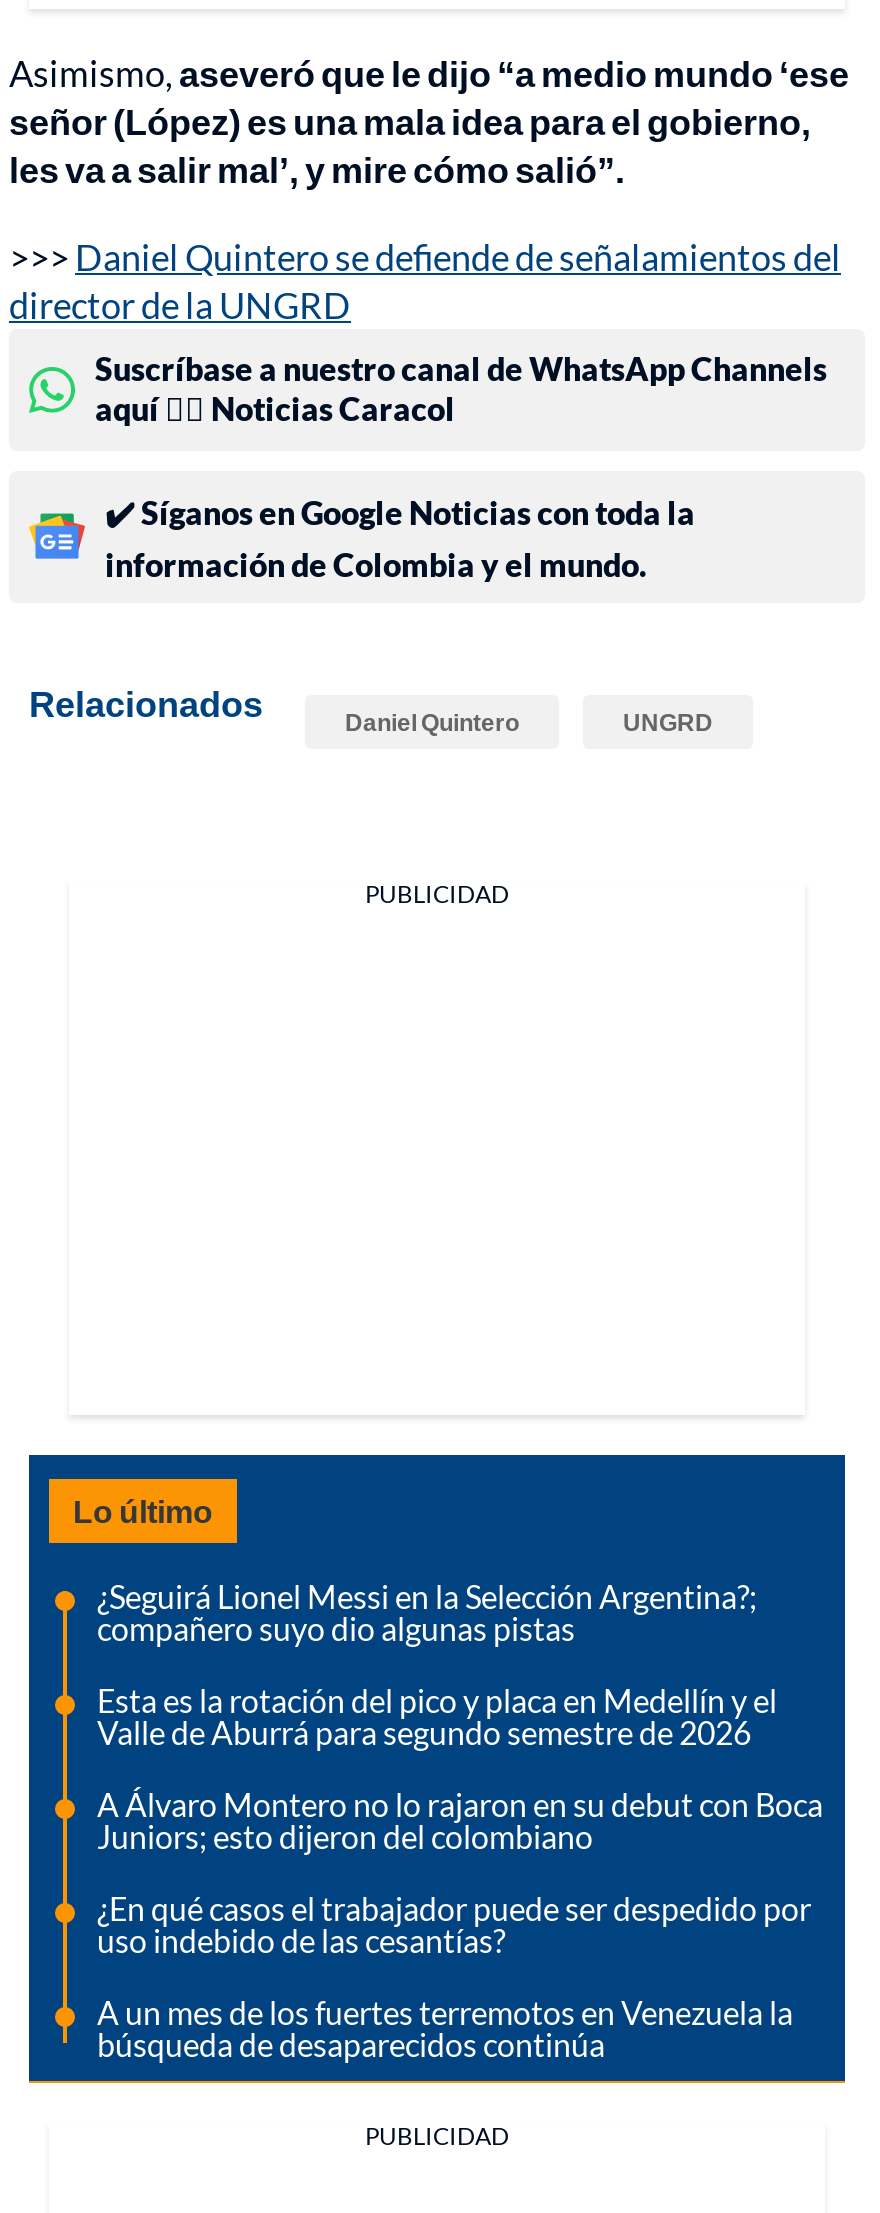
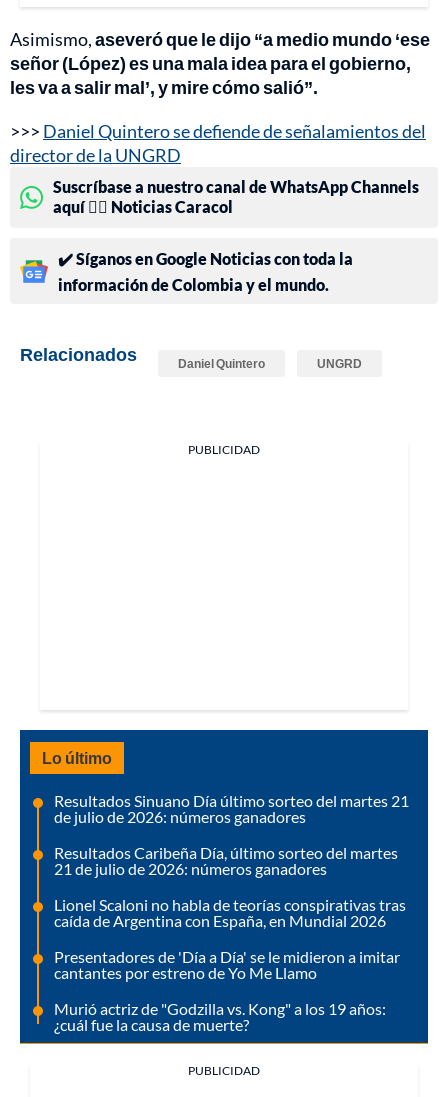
- ¿Seguirá Lionel Messi en la Selección Argentina?;
- compañero suyo dio algunas pistas
+ Resultados Sinuano Día último sorteo del martes 21
+ de julio de 2026: números ganadores

- Esta es la rotación del pico y placa en Medellín y el
- Valle de Aburrá para segundo semestre de 2026
+ Resultados Caribeña Día, último sorteo del martes
+ 21 de julio de 2026: números ganadores

- A Álvaro Montero no lo rajaron en su debut con Boca
- Juniors; esto dijeron del colombiano
+ Lionel Scaloni no habla de teorías conspirativas tras
+ caída de Argentina con España, en Mundial 2026

- ¿En qué casos el trabajador puede ser despedido por
- uso indebido de las cesantías?
+ Presentadores de 'Día a Día' se le midieron a imitar
+ cantantes por estreno de Yo Me Llamo

- A un mes de los fuertes terremotos en Venezuela la
- búsqueda de desaparecidos continúa
+ Murió actriz de "Godzilla vs. Kong" a los 19 años:
+ ¿cuál fue la causa de muerte?
